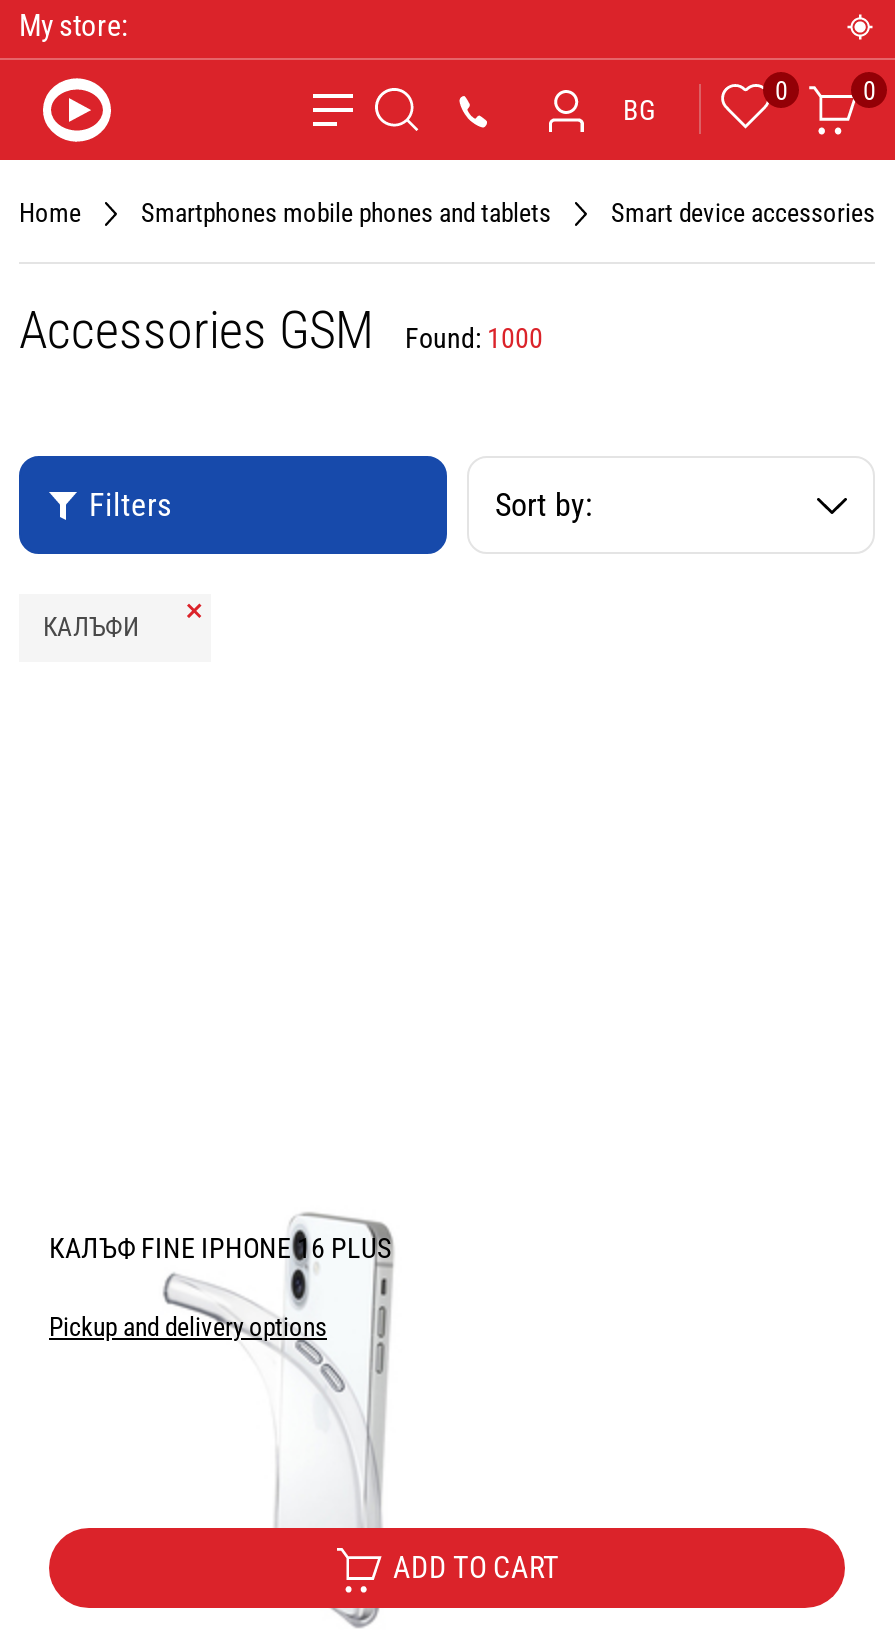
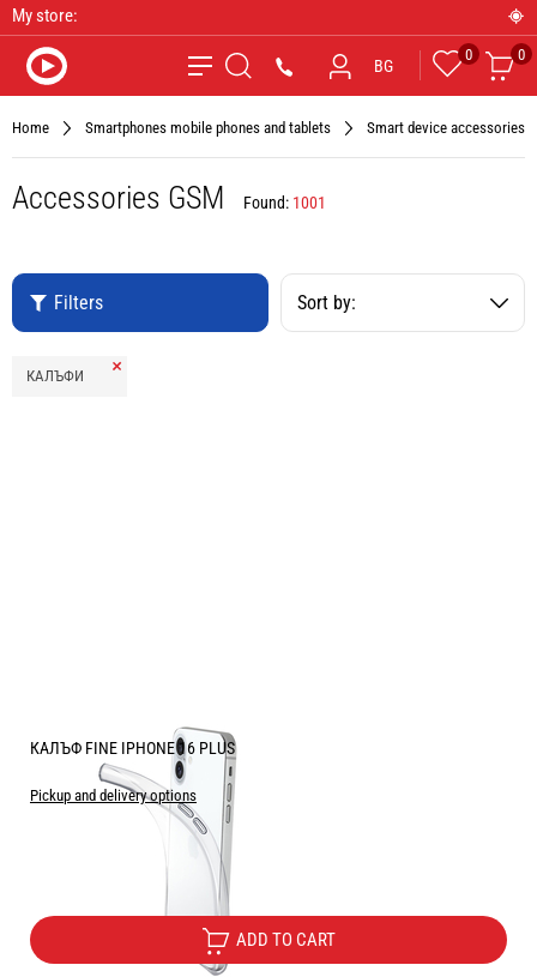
- Accessories GSM Found: 1000
+ Accessories GSM Found: 1001
